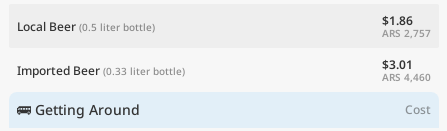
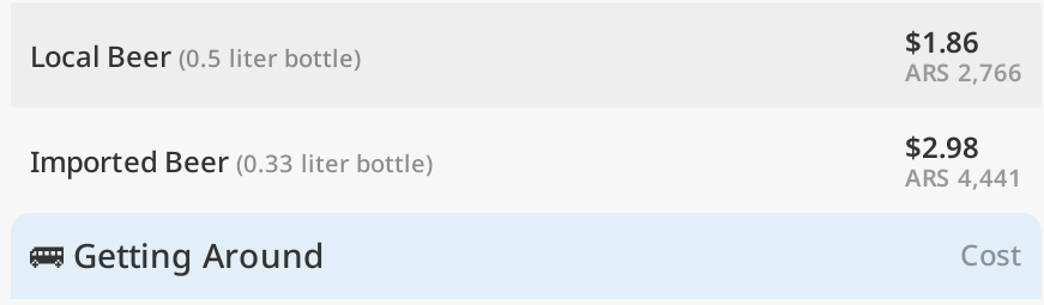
- ARS 2,757
+ ARS 2,766

- $3.01
+ $2.98

- ARS 4,460
+ ARS 4,441
